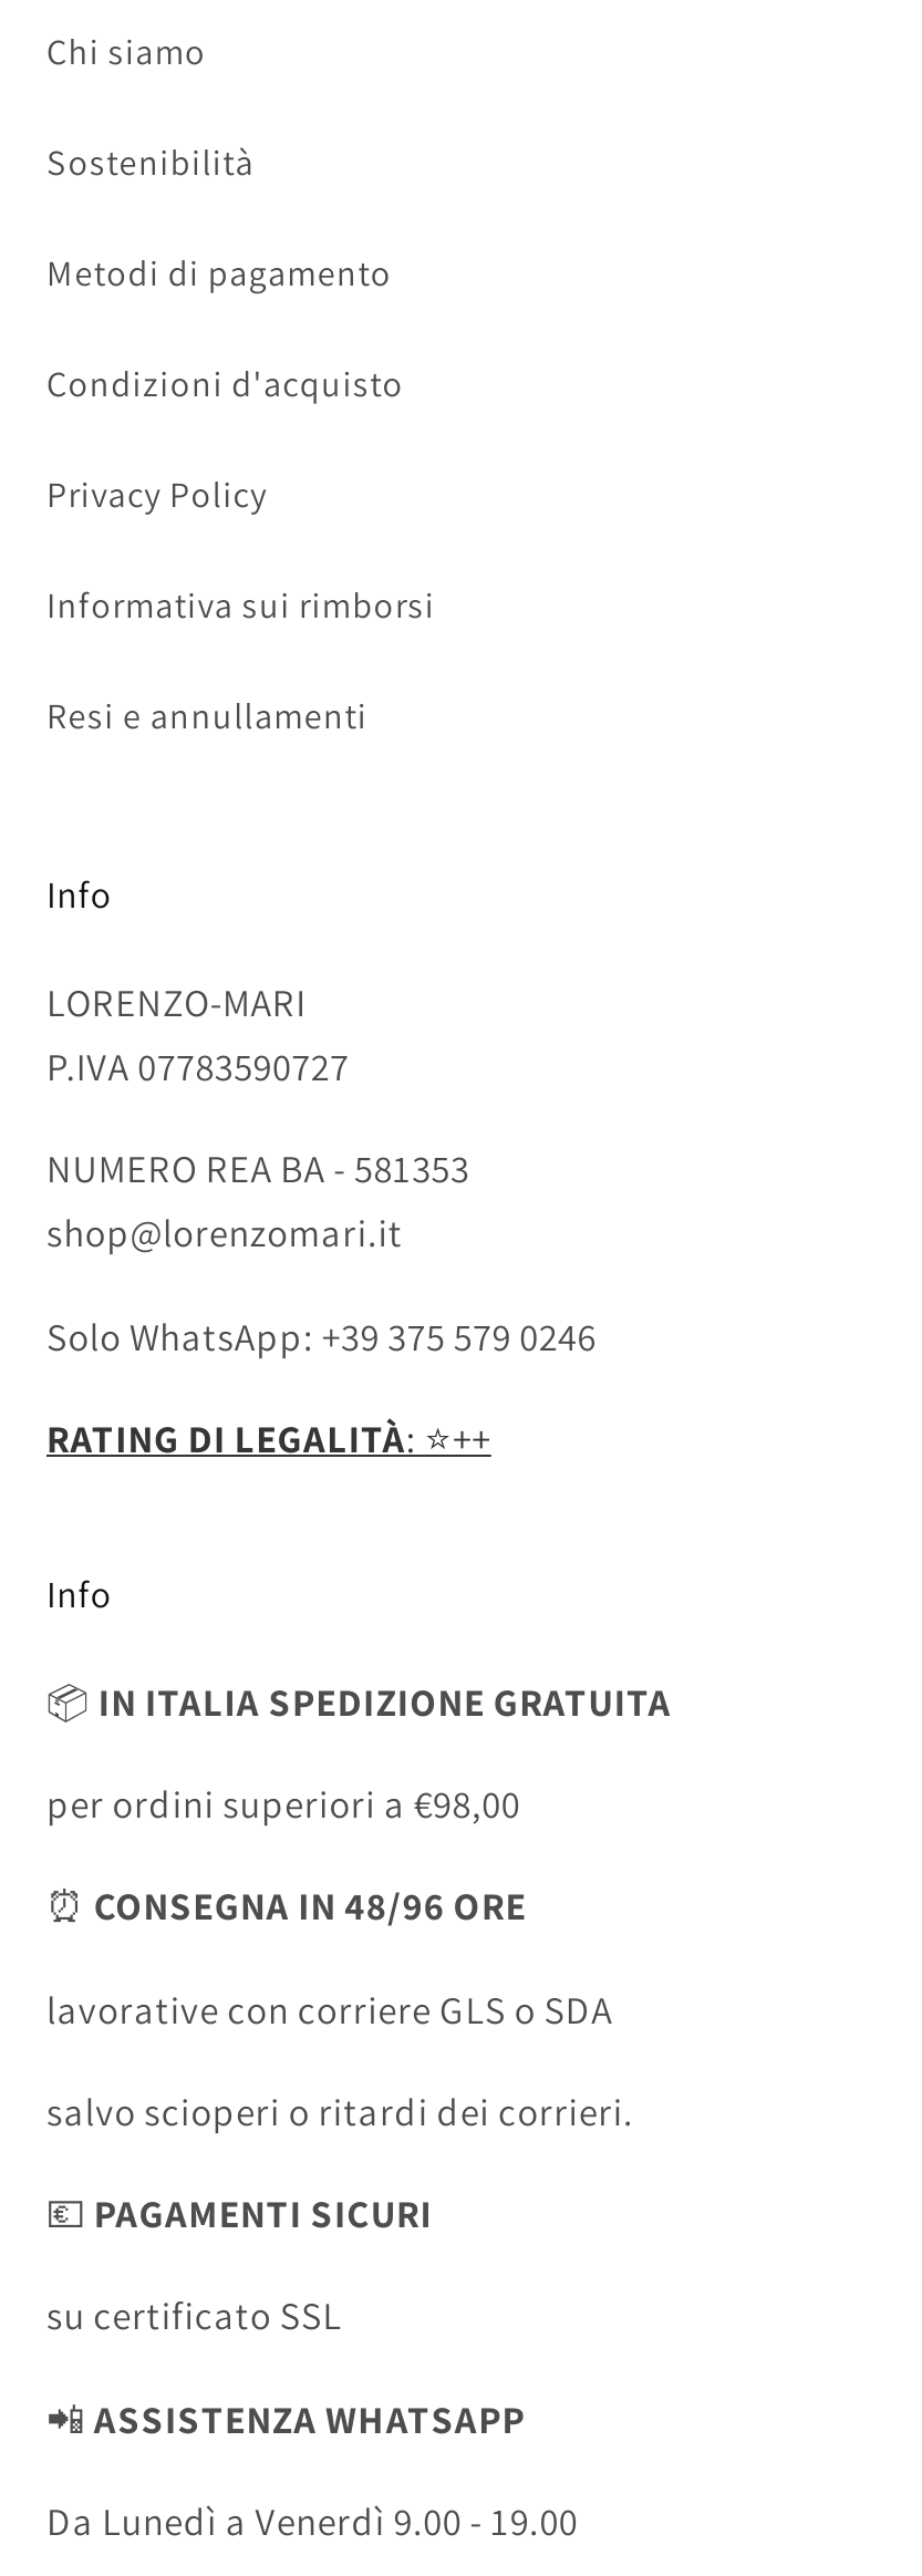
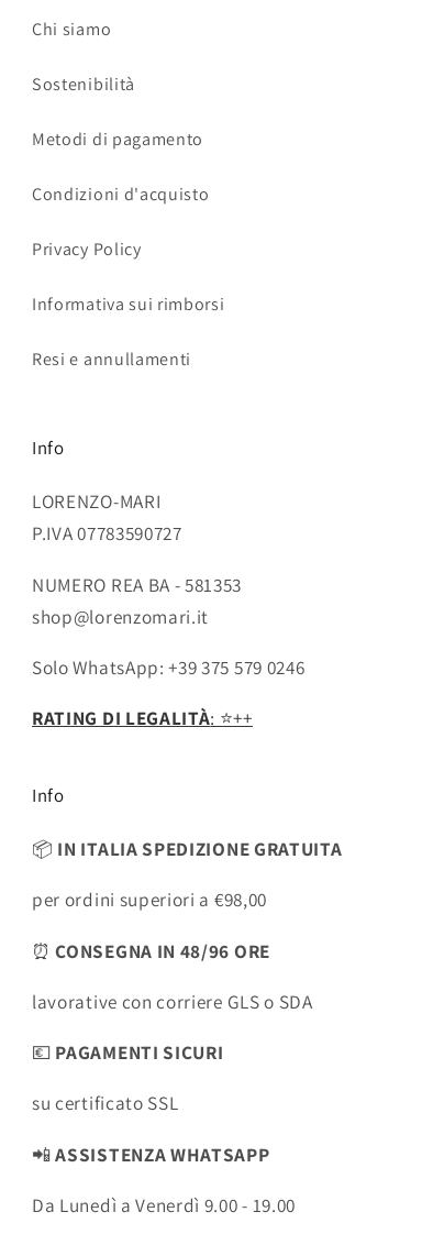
- salvo scioperi o ritardi dei corrieri.
